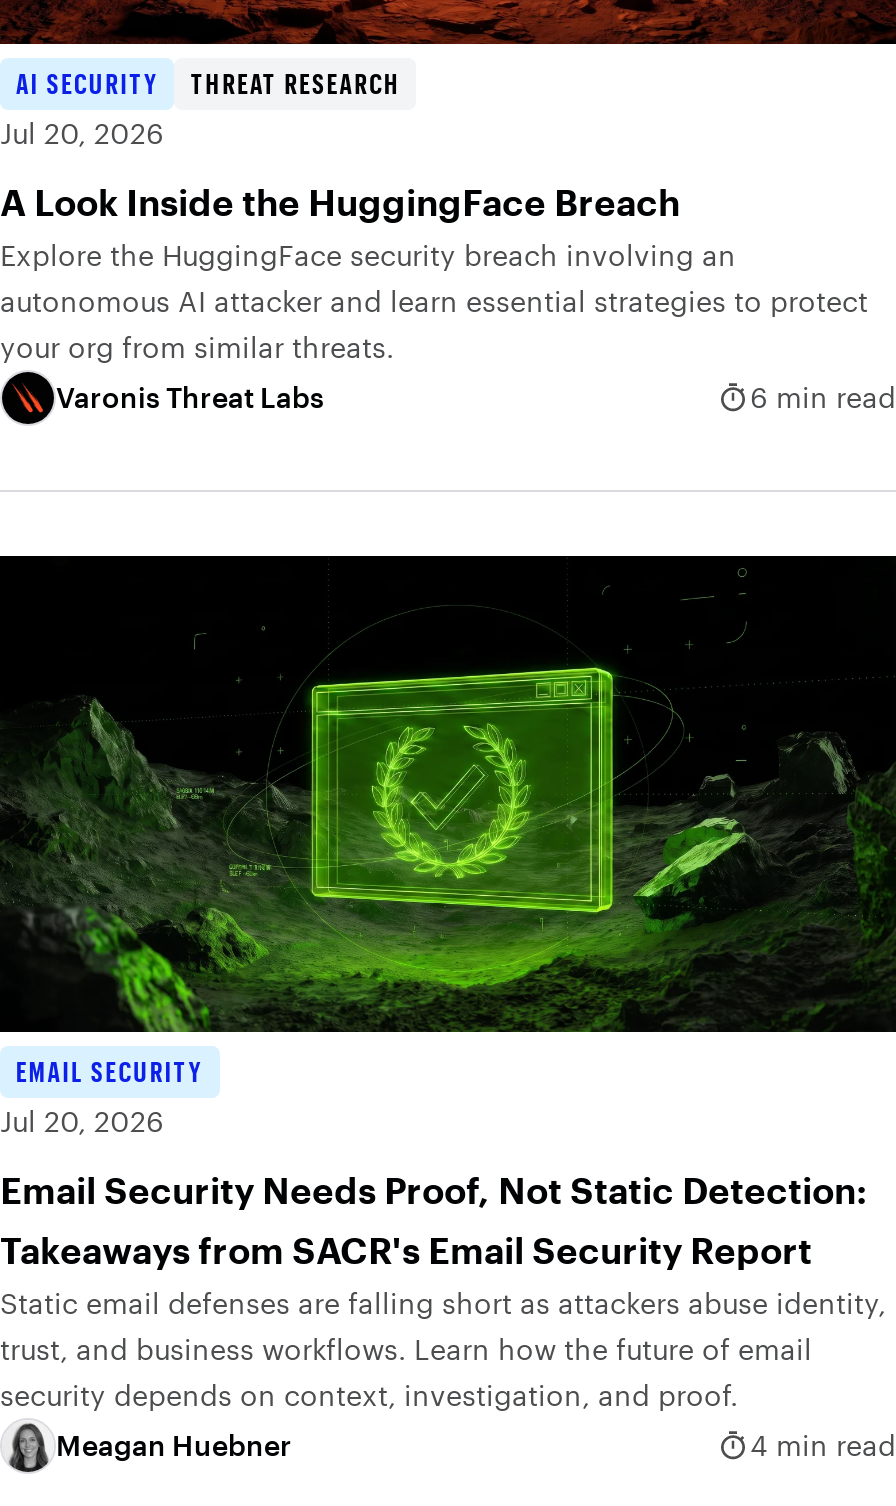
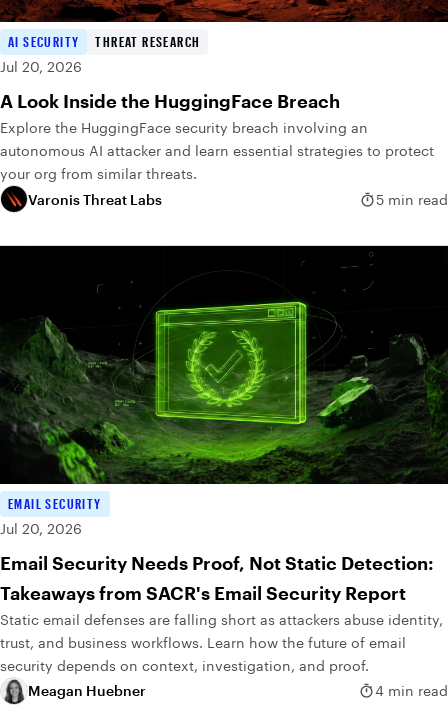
- 6 min read
+ 5 min read
